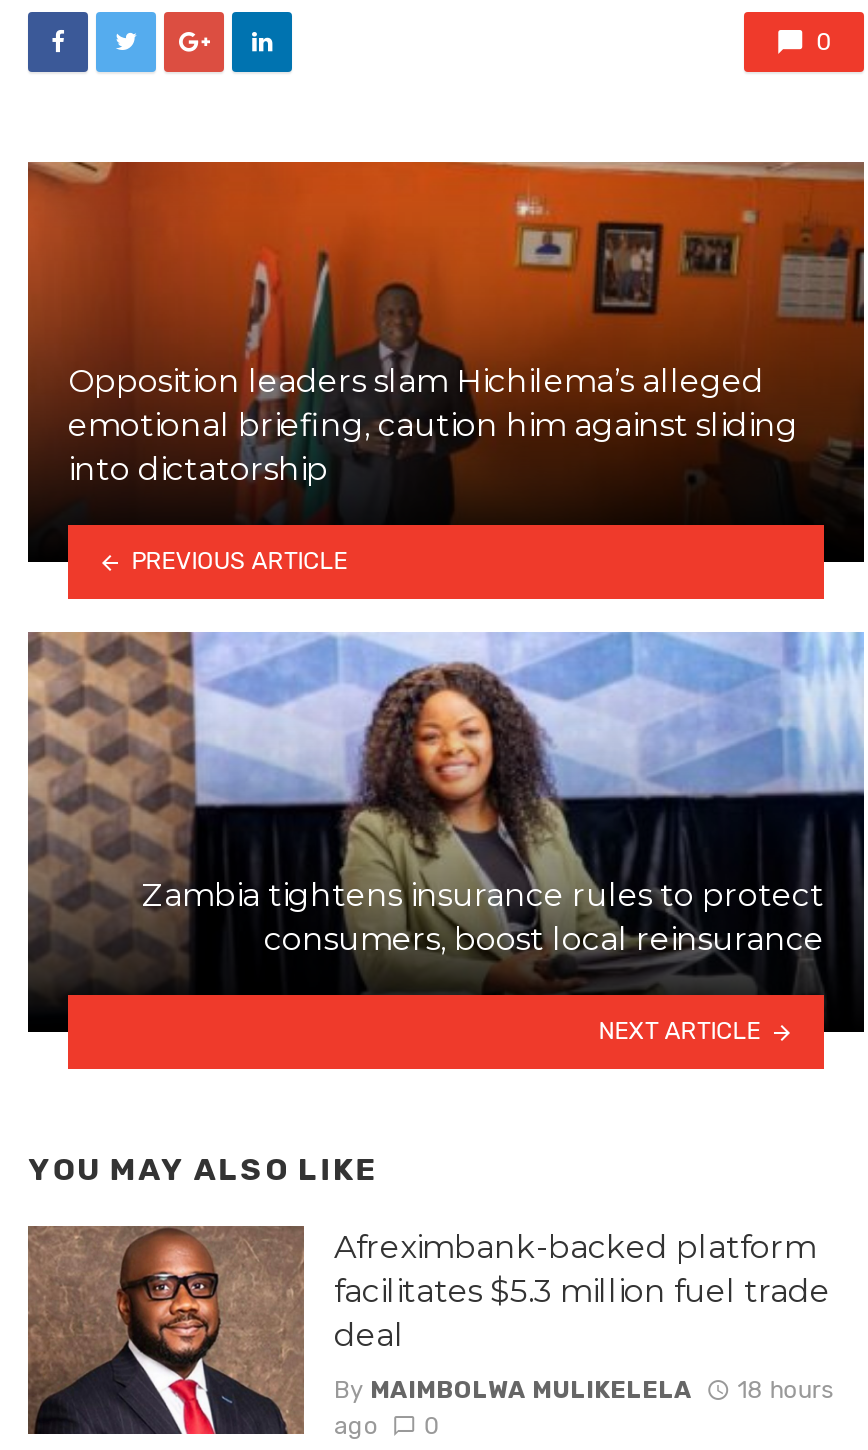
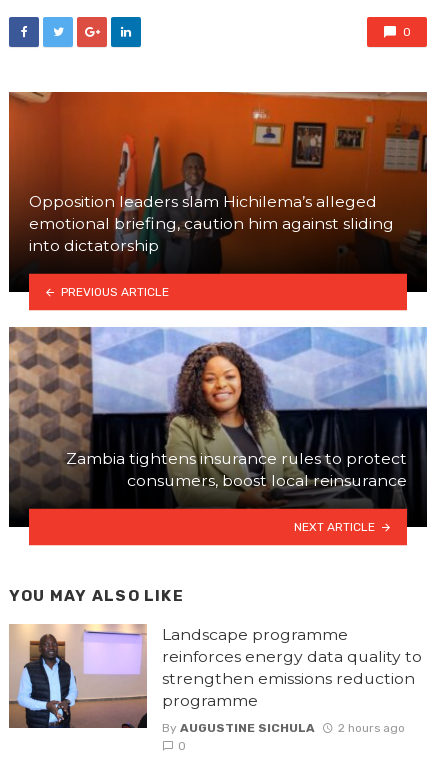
- [image]
- Afreximbank-backed platform
- facilitates $5.3 million fuel trade
- deal
+ [image]
+ Landscape programme
+ reinforces energy data quality to
+ strengthen emissions reduction
+ programme

- By MAIMBOLWA MULIKELELA
- 18 hours
- ago
+ By AUGUSTINE SICHULA
+ 2 hours ago
